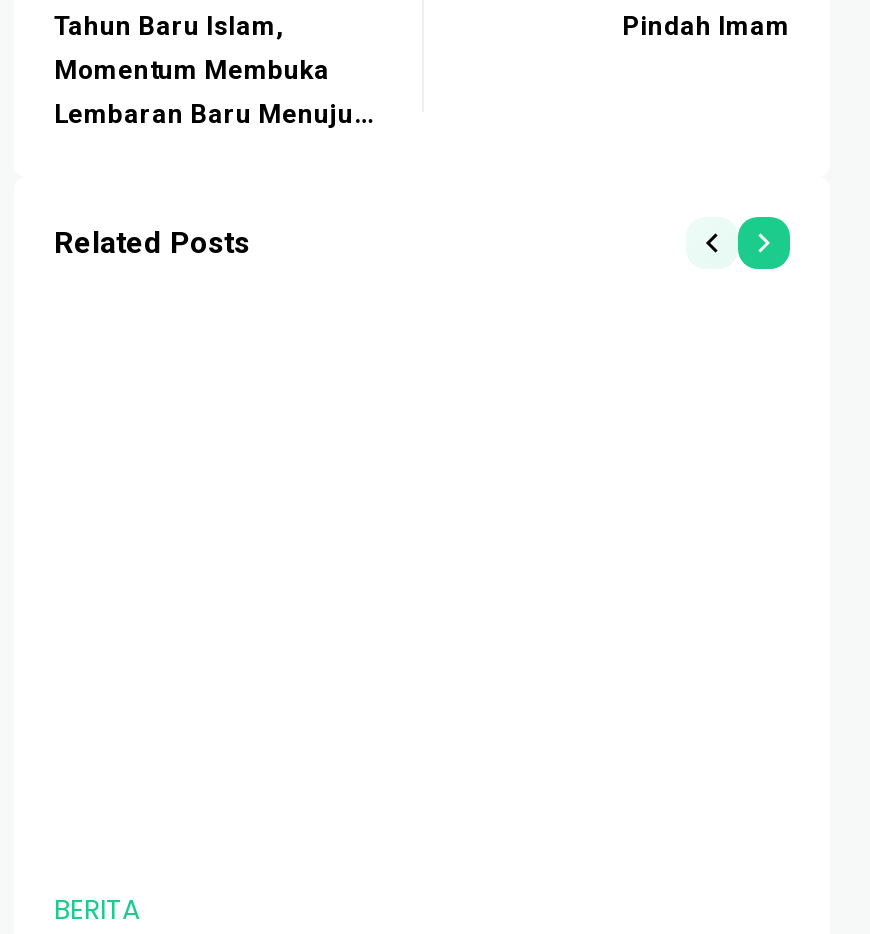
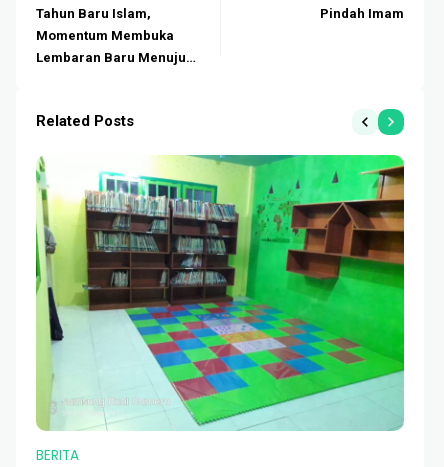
+ [image]
